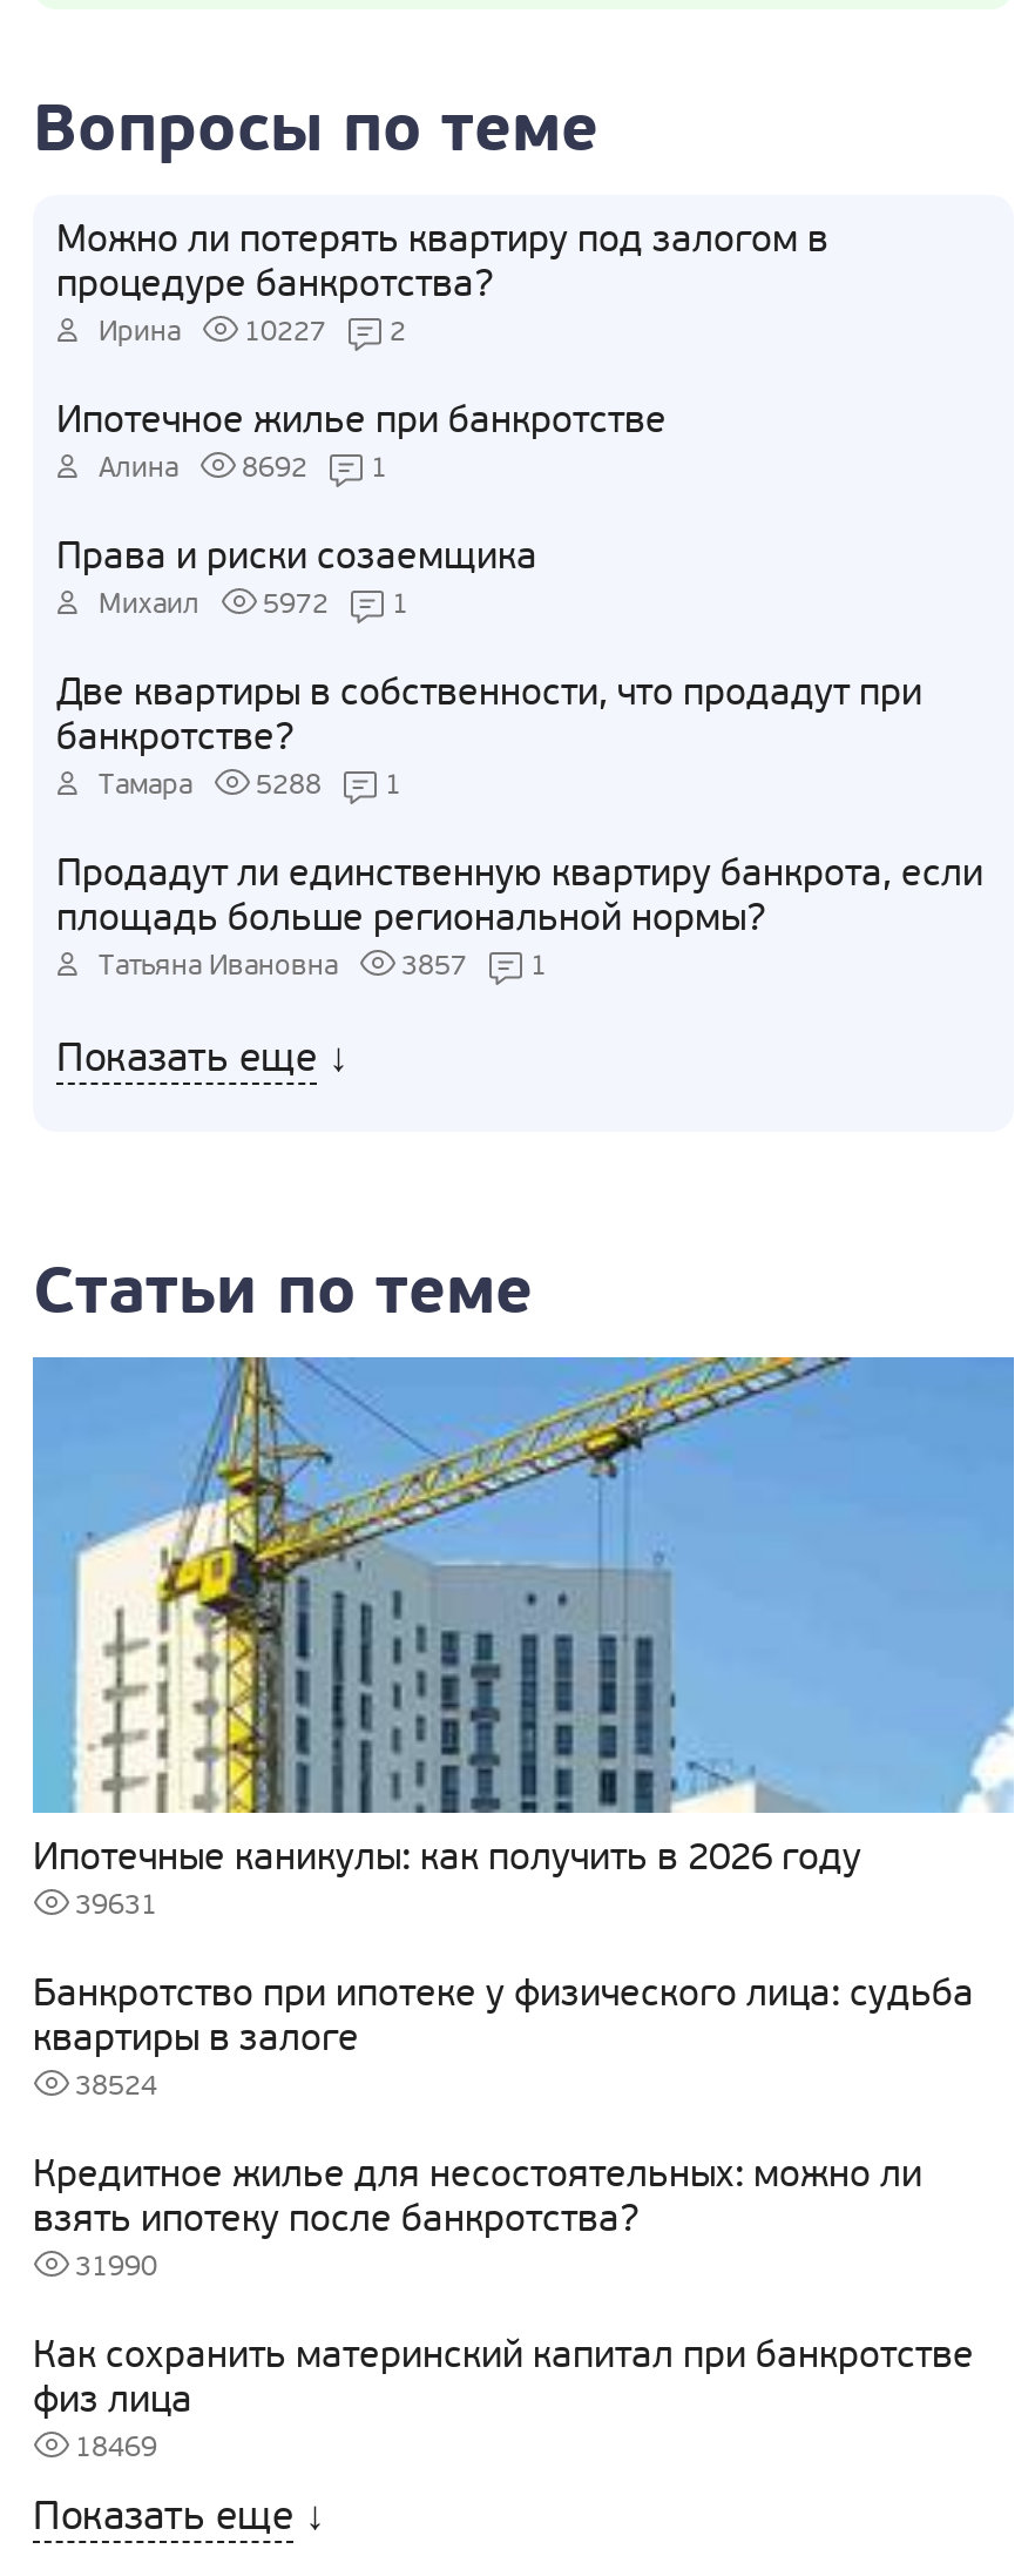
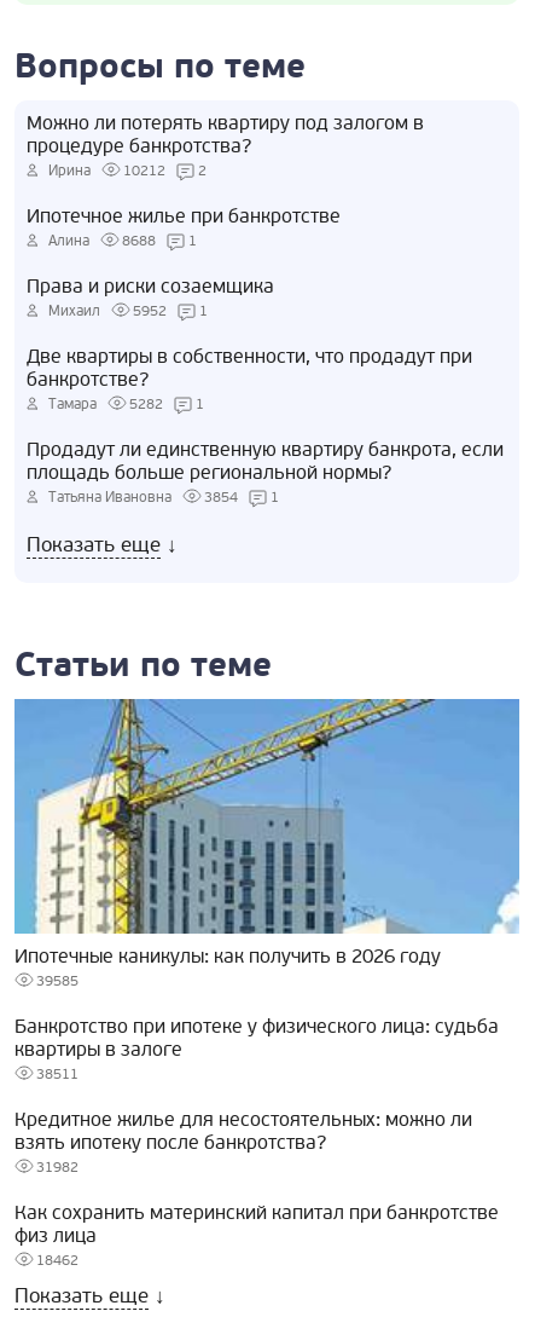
- Ирина 10227 2
+ Ирина 10212 2

- Алина 8692 1
+ Алина 8688 1

- Михаил 5972 1
+ Михаил 5952 1

- Тамара 5288 1
+ Тамара 5282 1

- Татьяна Ивановна 3857 1
+ Татьяна Ивановна 3854 1

- 39631
+ 39585

- 38524
+ 38511

- 31990
+ 31982

- 18469
+ 18462
